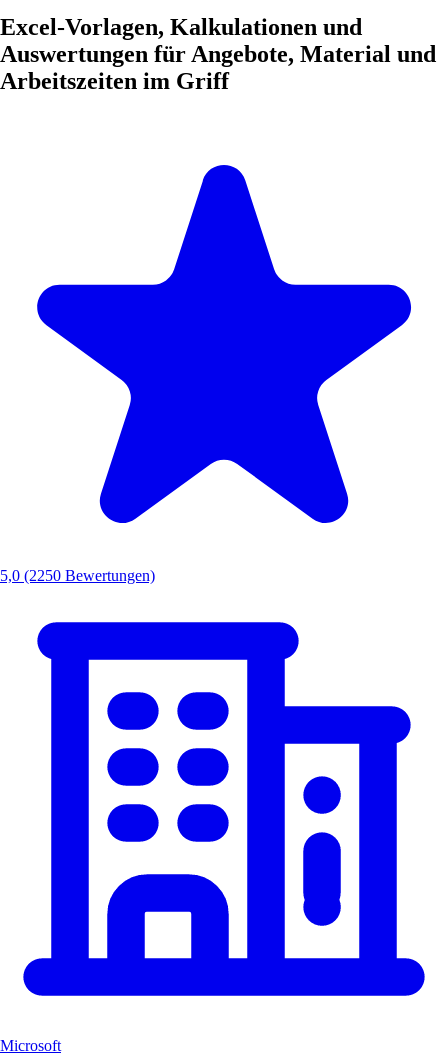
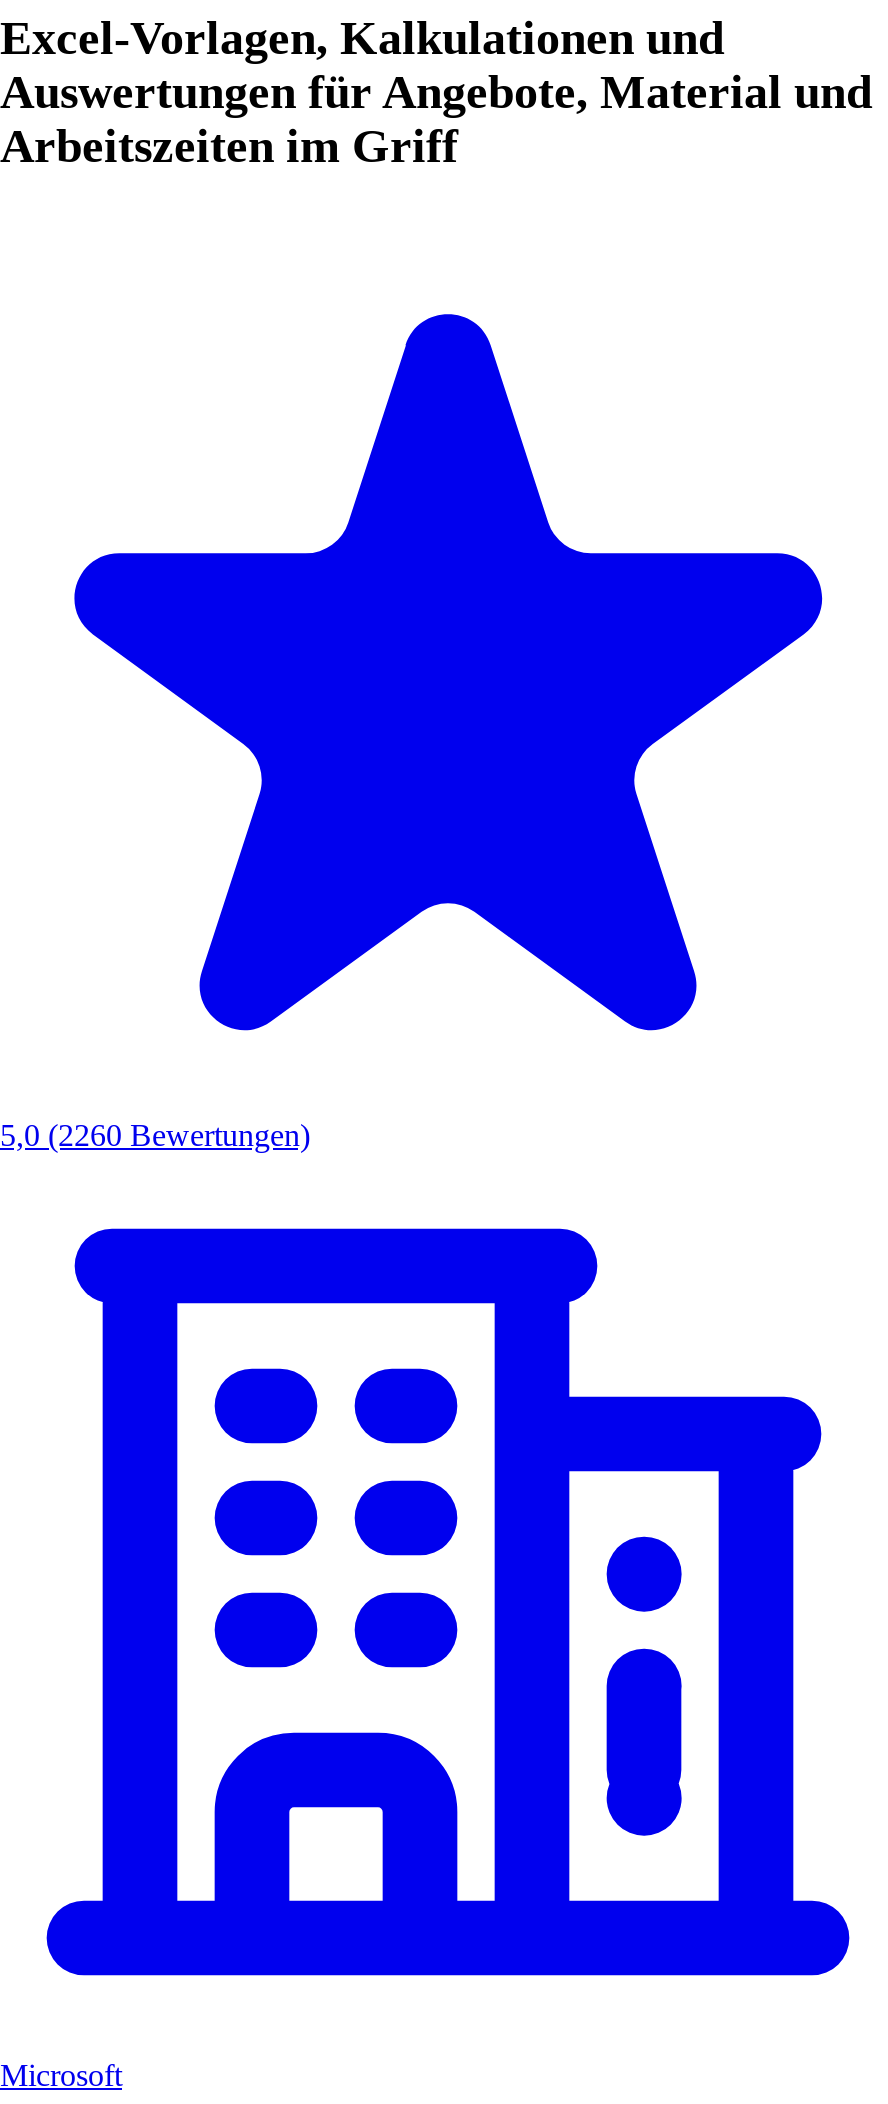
- 5,0 (2250 Bewertungen)
+ 5,0 (2260 Bewertungen)
